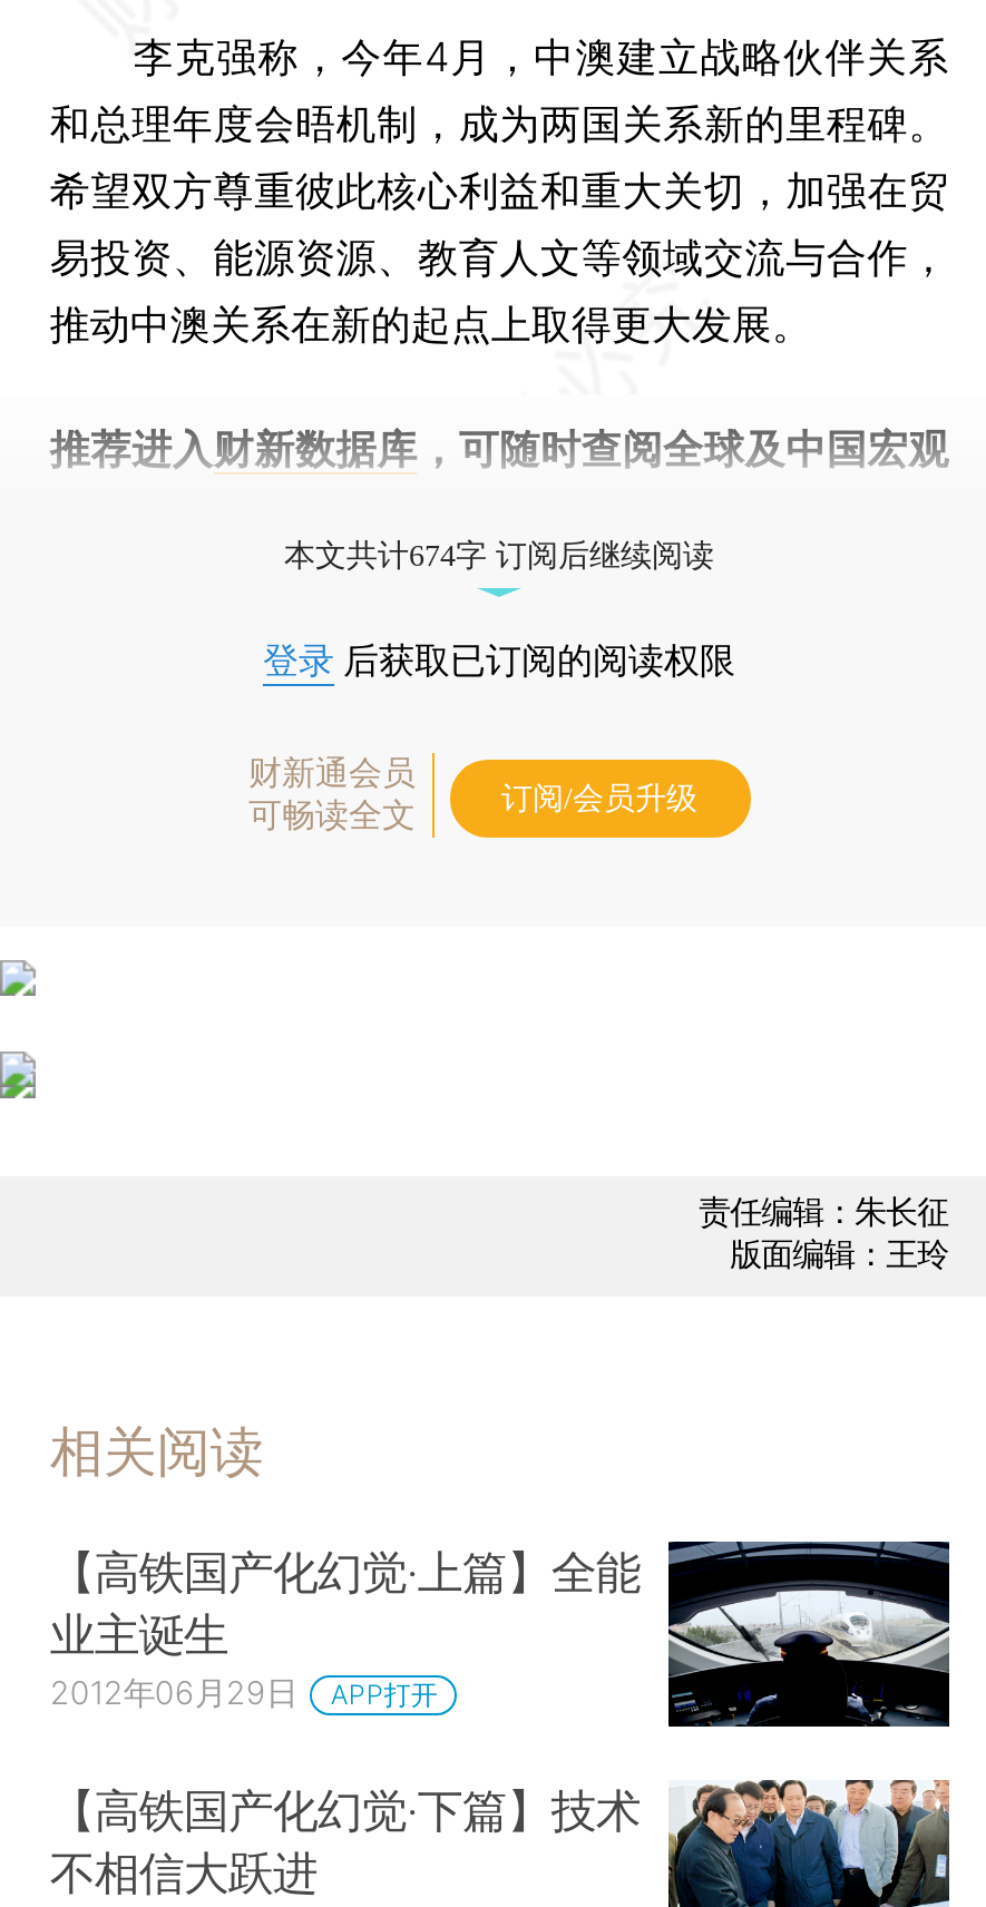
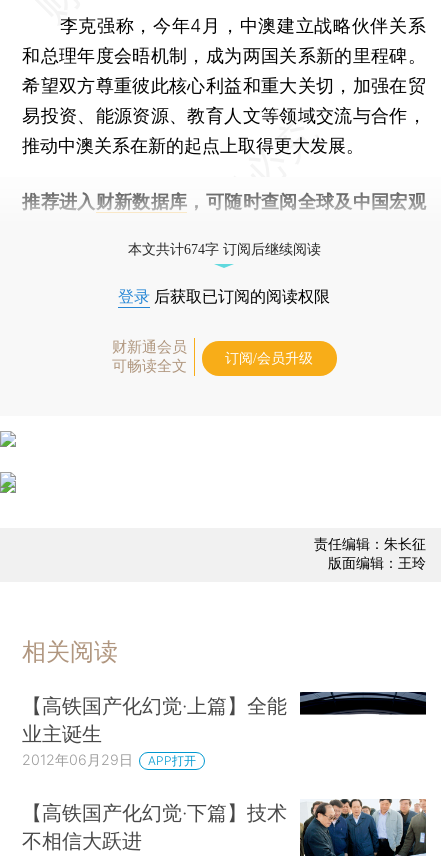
- [image]
